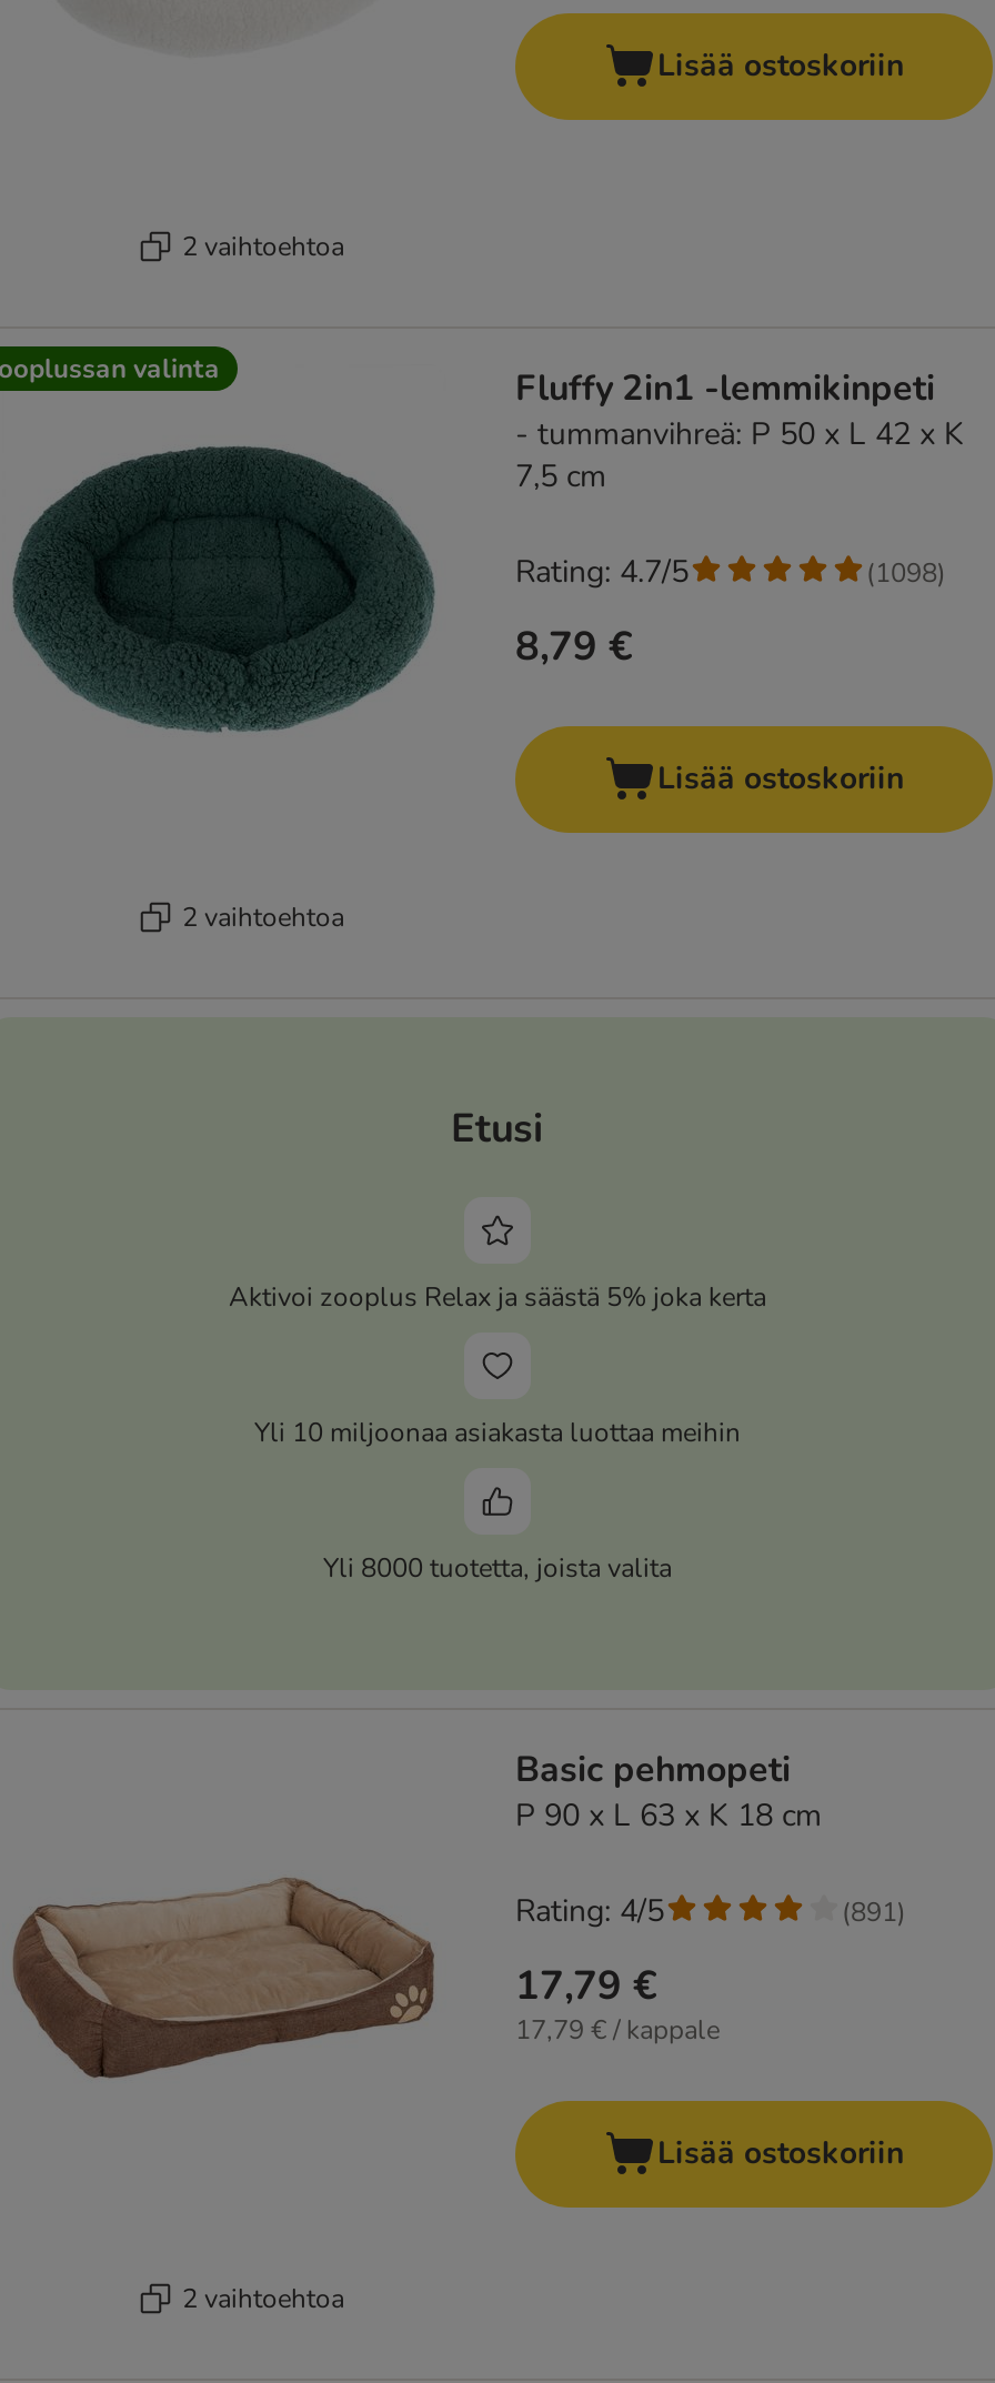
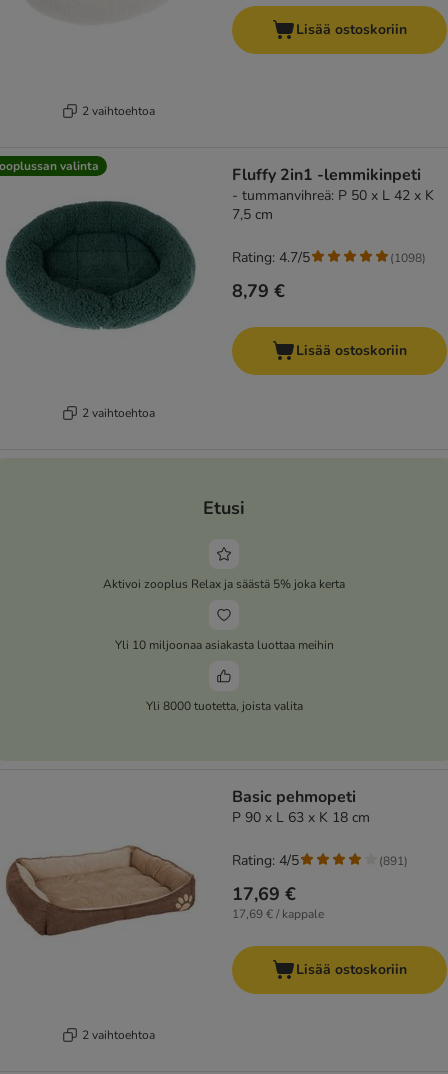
- 17,79 €
+ 17,69 €

- 17,79 € / kappale
+ 17,69 € / kappale
